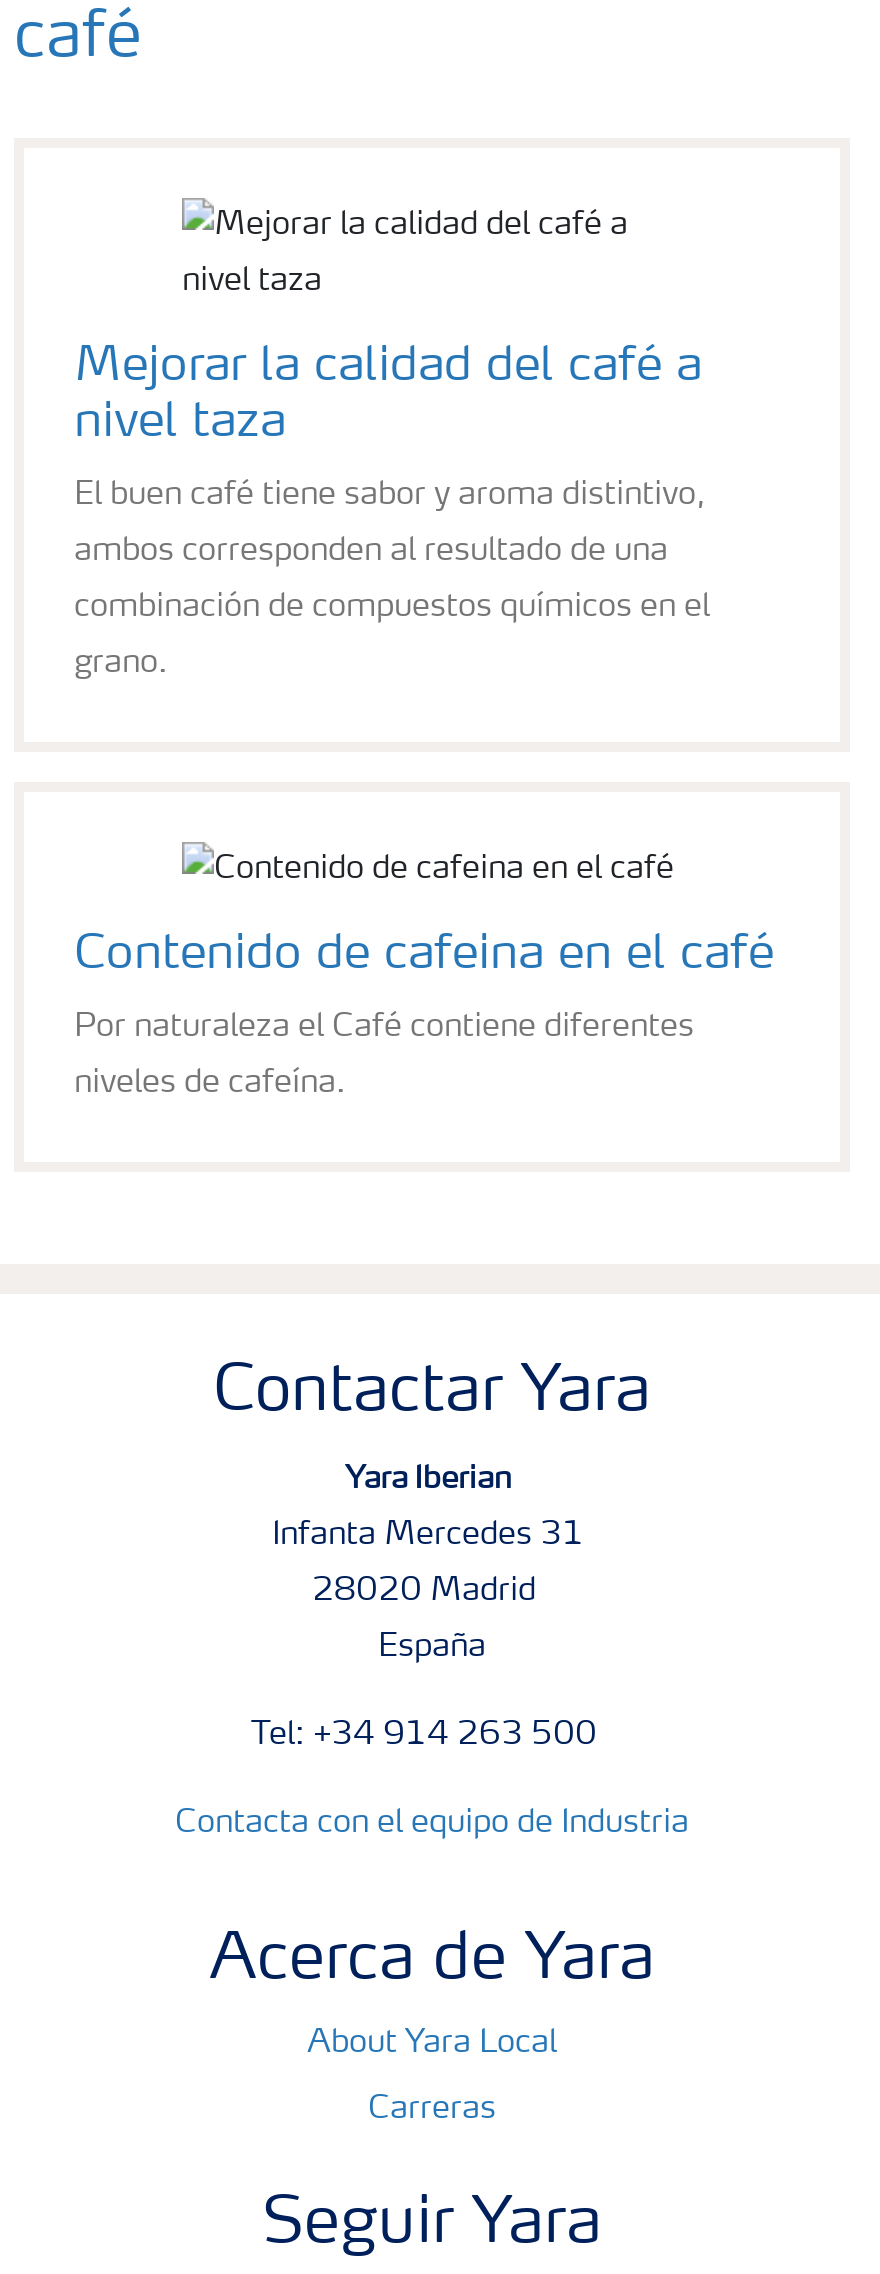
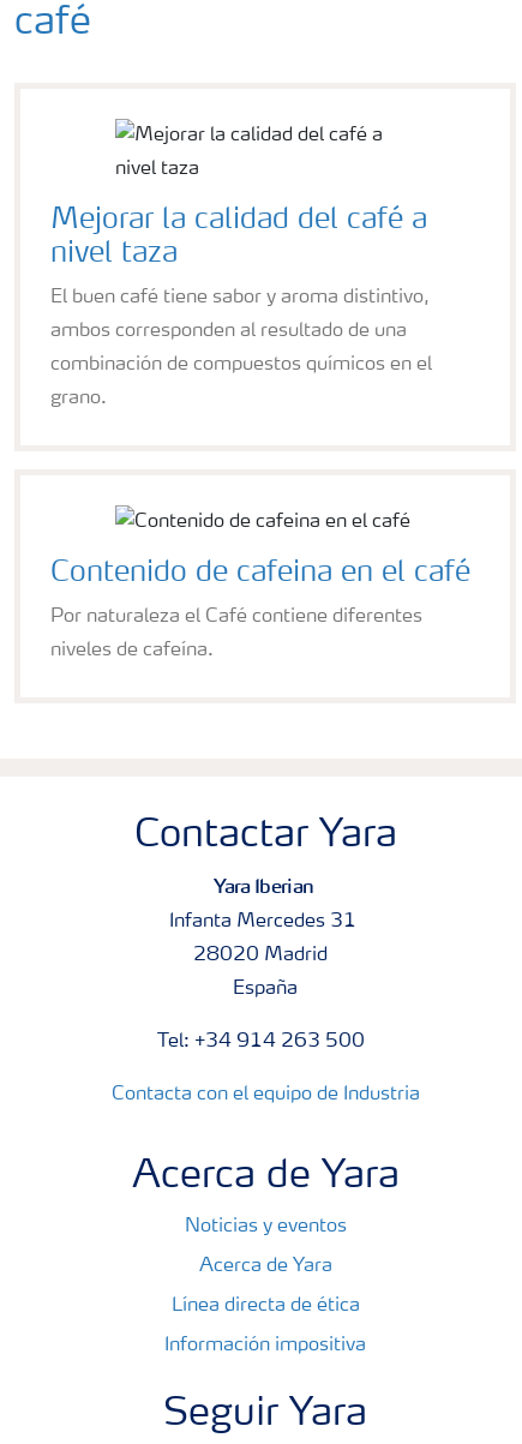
- About Yara Local
- Carreras
+ Noticias y eventos
+ Acerca de Yara
+ Línea directa de ética
+ Información impositiva
